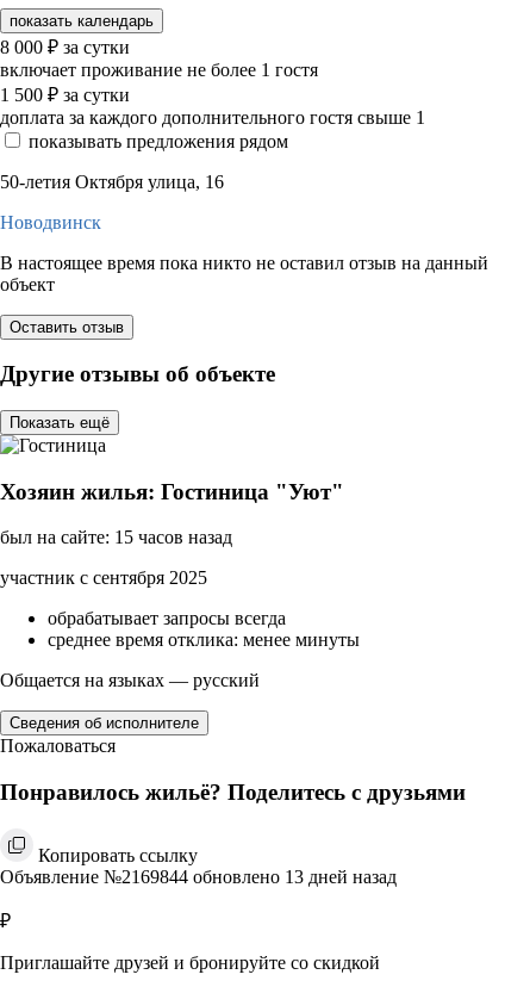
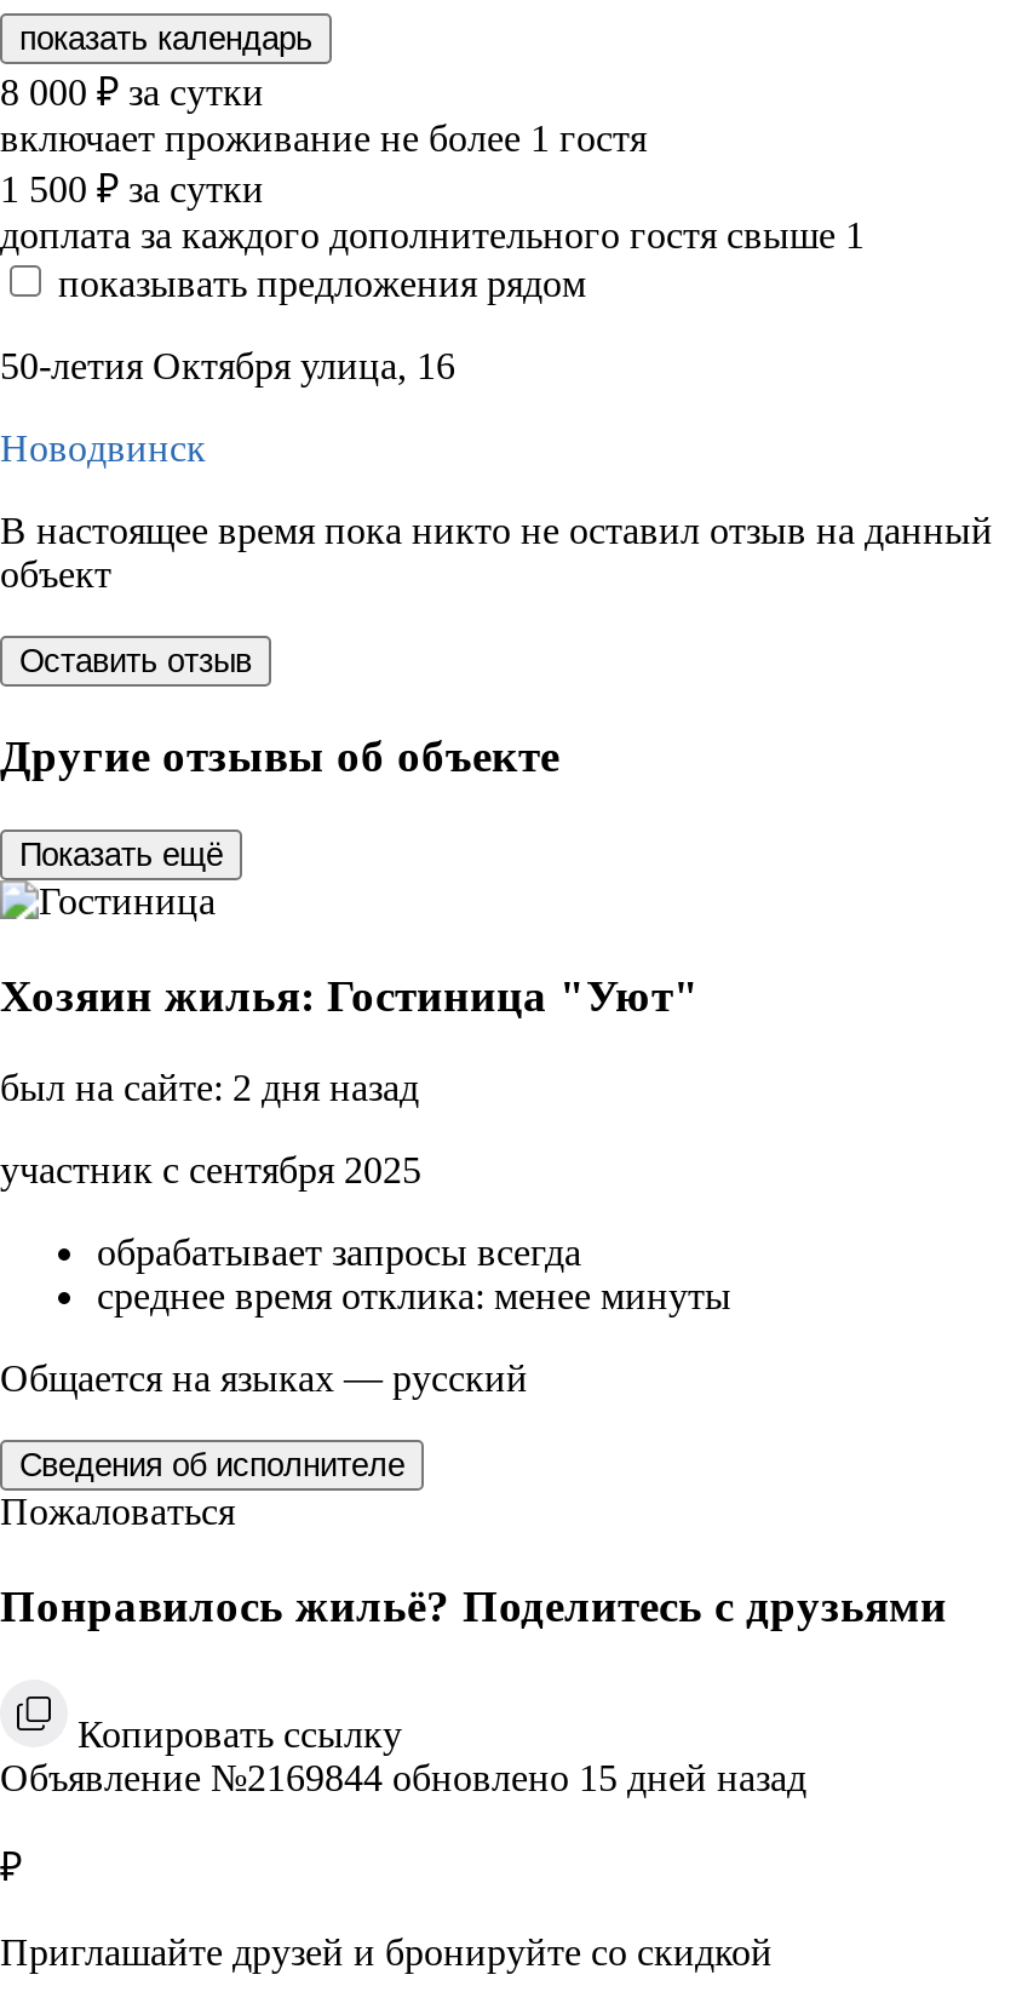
- был на сайте: 15 часов назад
+ был на сайте: 2 дня назад

- Объявление №2169844 обновлено 13 дней назад
+ Объявление №2169844 обновлено 15 дней назад
